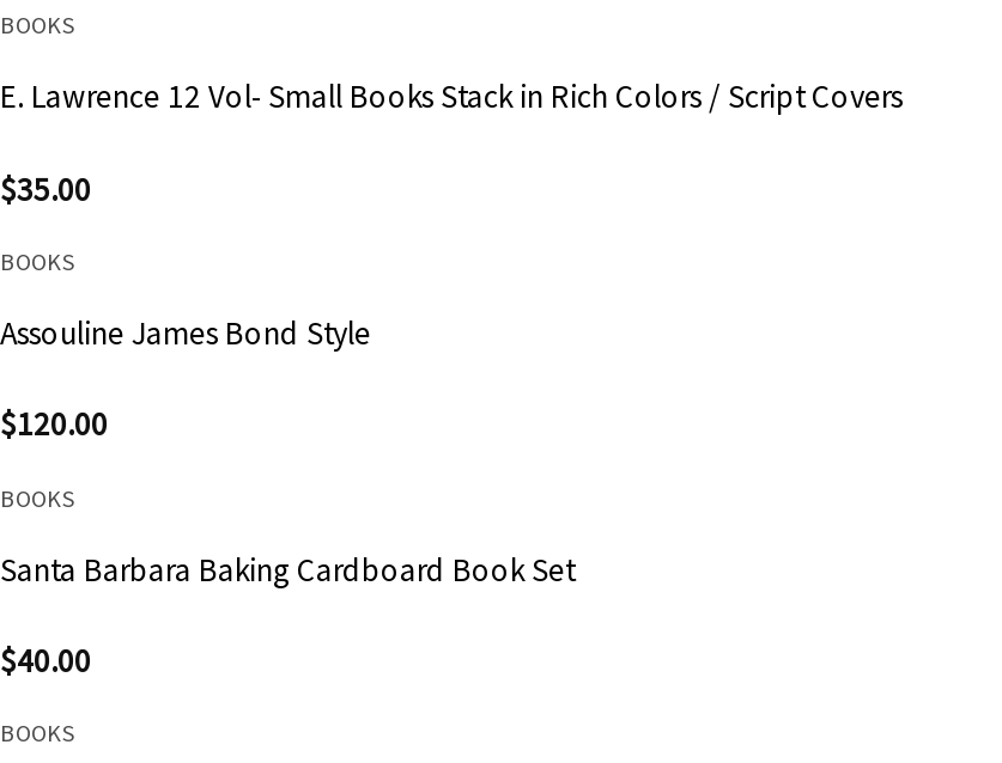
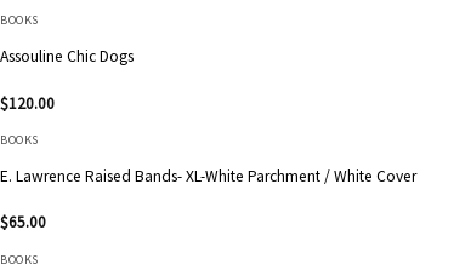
- E. Lawrence 12 Vol- Small Books Stack in Rich Colors / Script Covers
- $35.00
- BOOKS
- Assouline James Bond Style
+ Assouline Chic Dogs

- Santa Barbara Baking Cardboard Book Set
+ E. Lawrence Raised Bands- XL-White Parchment / White Cover

- $40.00
+ $65.00
